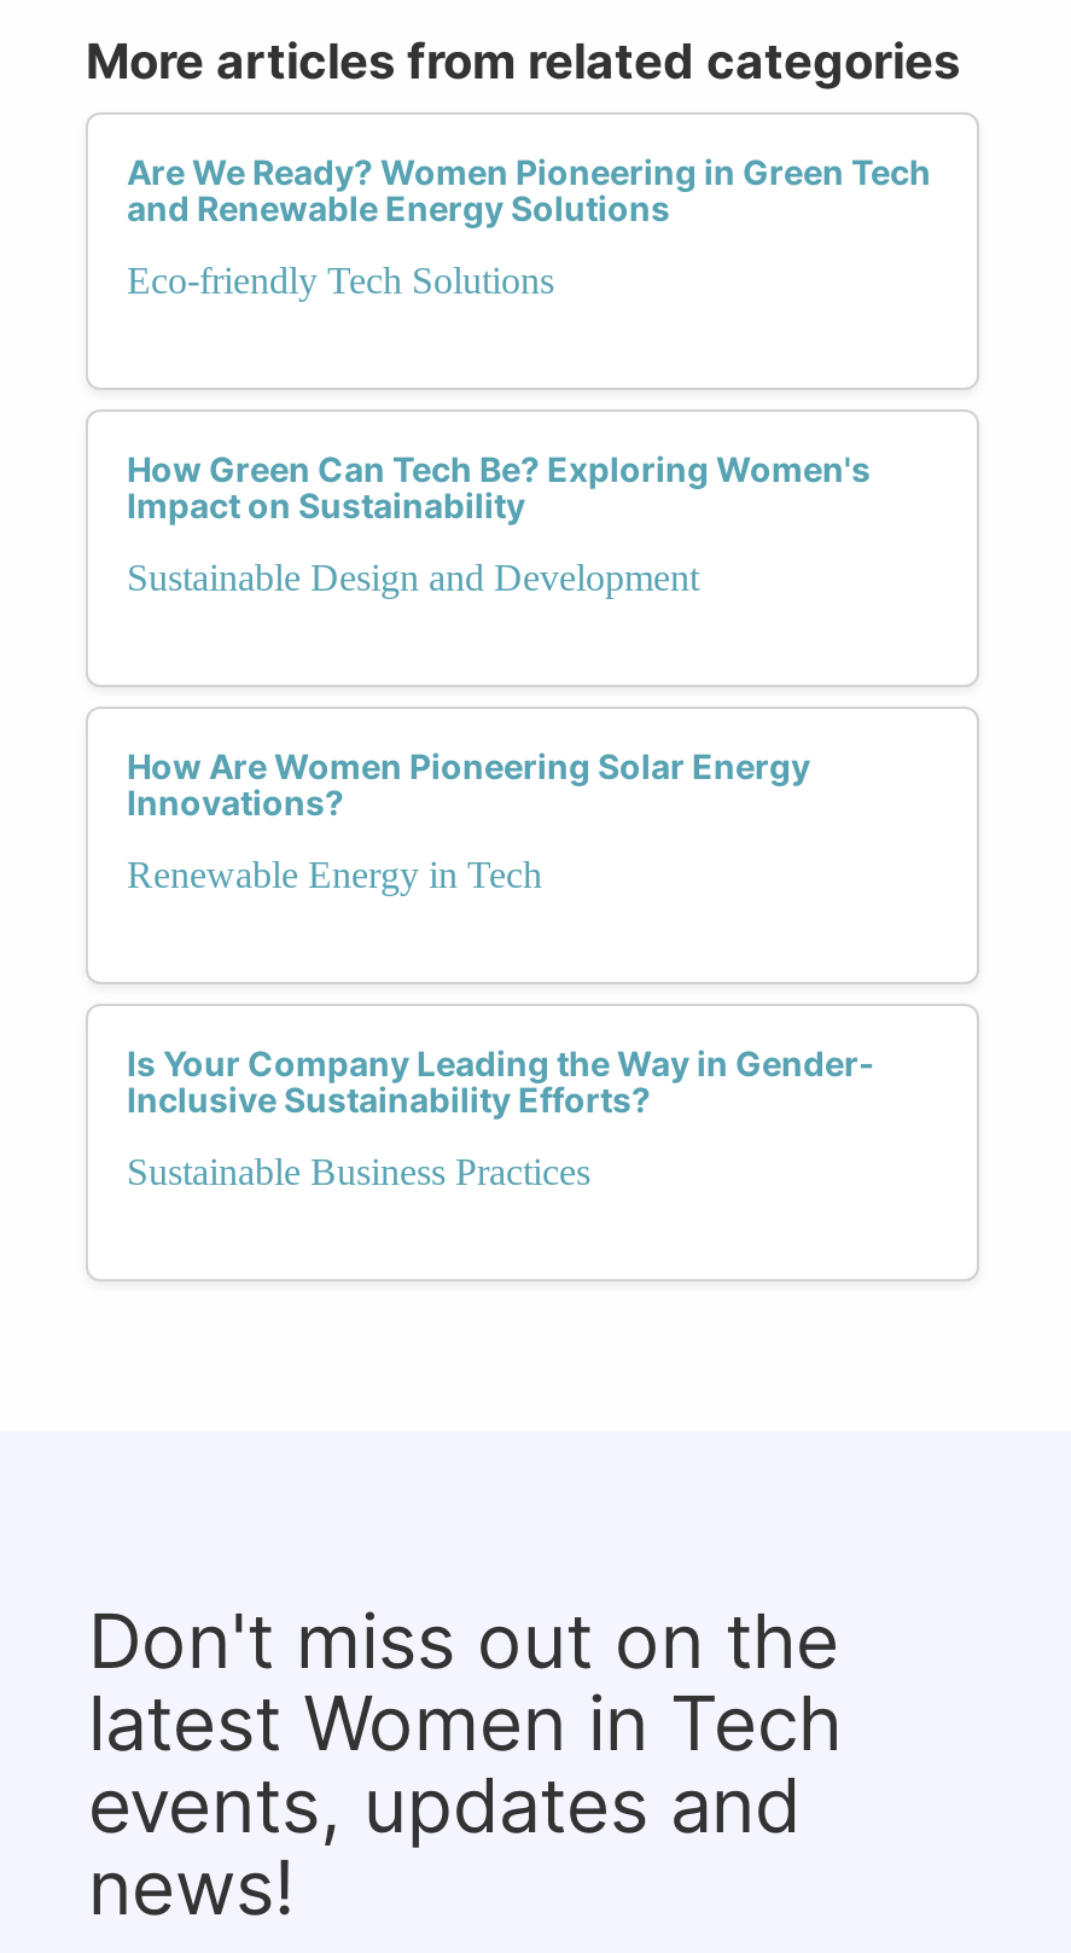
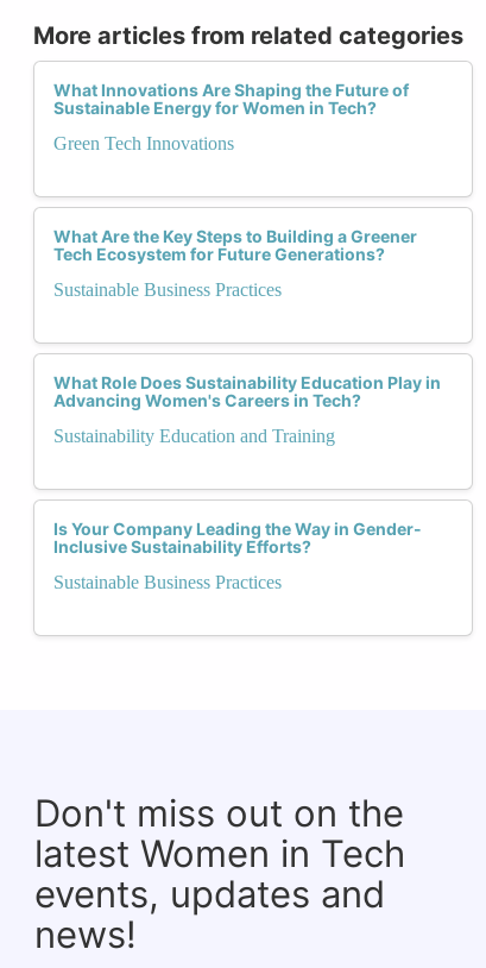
- Are We Ready? Women Pioneering in Green Tech
- and Renewable Energy Solutions
+ What Innovations Are Shaping the Future of
+ Sustainable Energy for Women in Tech?

- Eco-friendly Tech Solutions
+ Green Tech Innovations

- How Green Can Tech Be? Exploring Women's
- Impact on Sustainability
+ What Are the Key Steps to Building a Greener
+ Tech Ecosystem for Future Generations?

- Sustainable Design and Development
+ Sustainable Business Practices

- How Are Women Pioneering Solar Energy
- Innovations?
+ What Role Does Sustainability Education Play in
+ Advancing Women's Careers in Tech?

- Renewable Energy in Tech
+ Sustainability Education and Training
